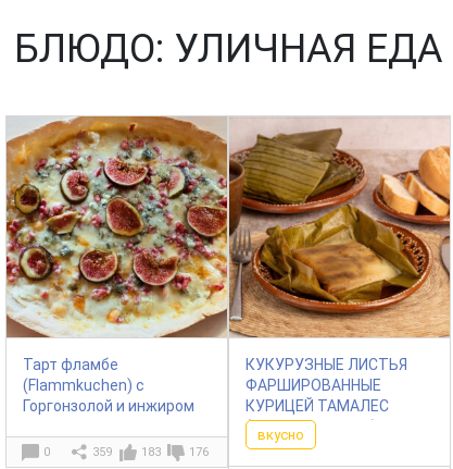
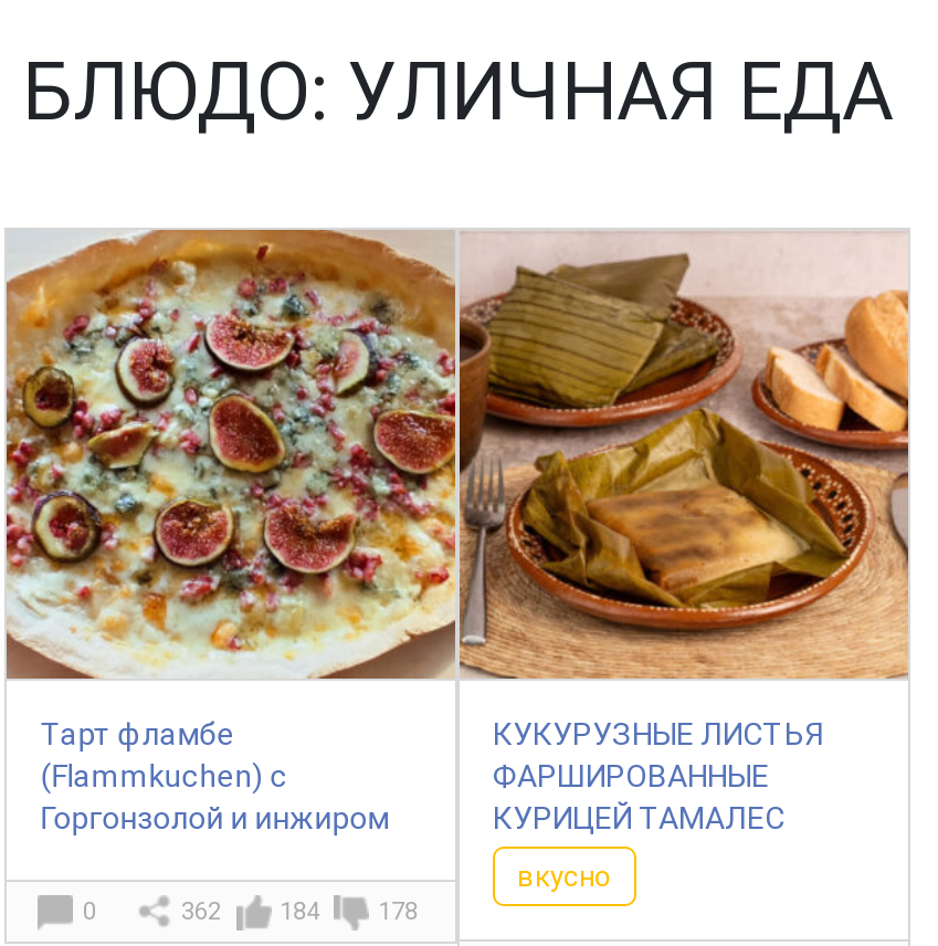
- 359
+ 362

- 183
+ 184

- 176
+ 178
